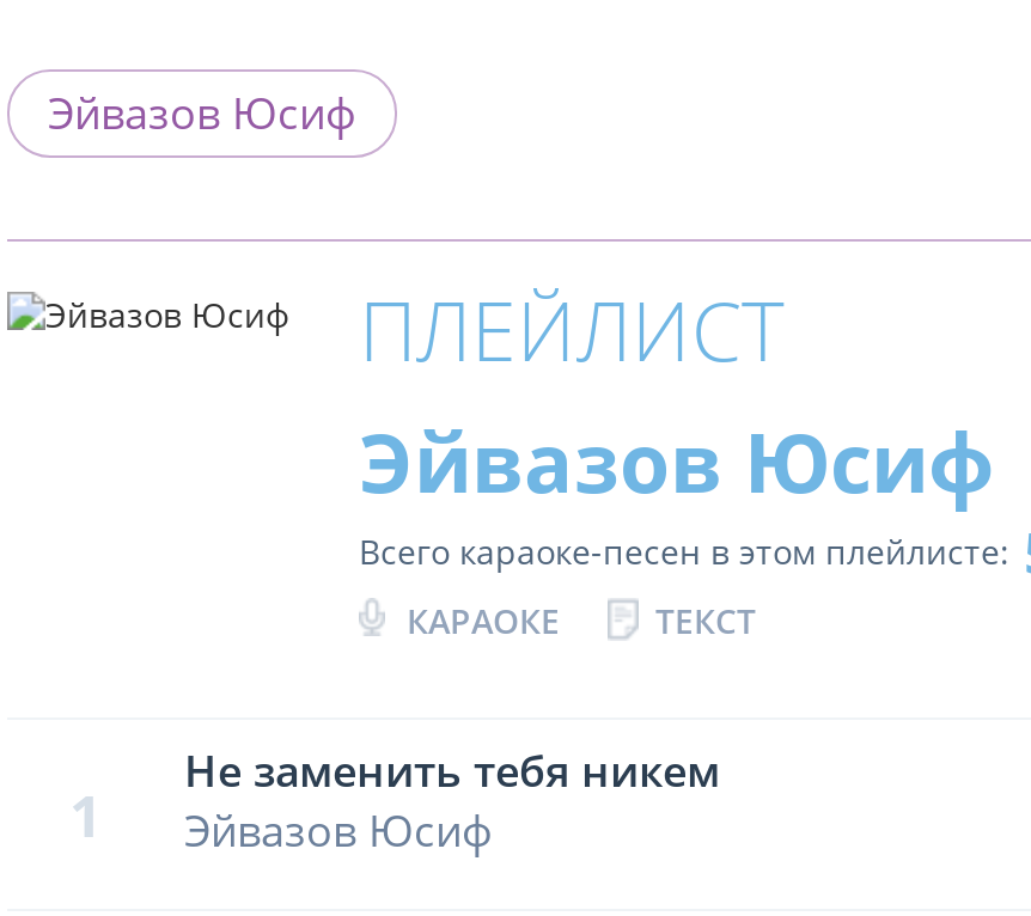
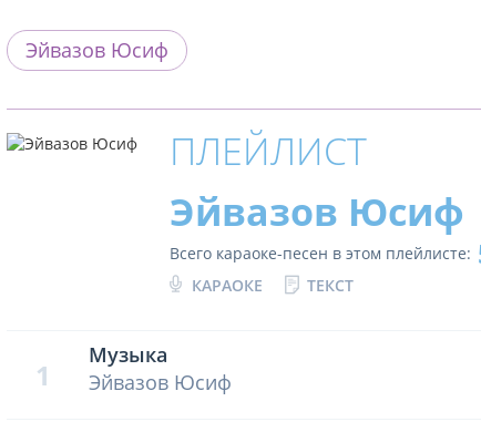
- Не заменить тебя никем
+ Музыка
